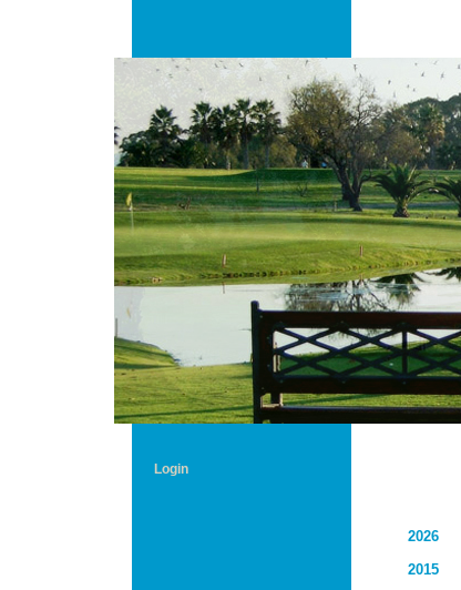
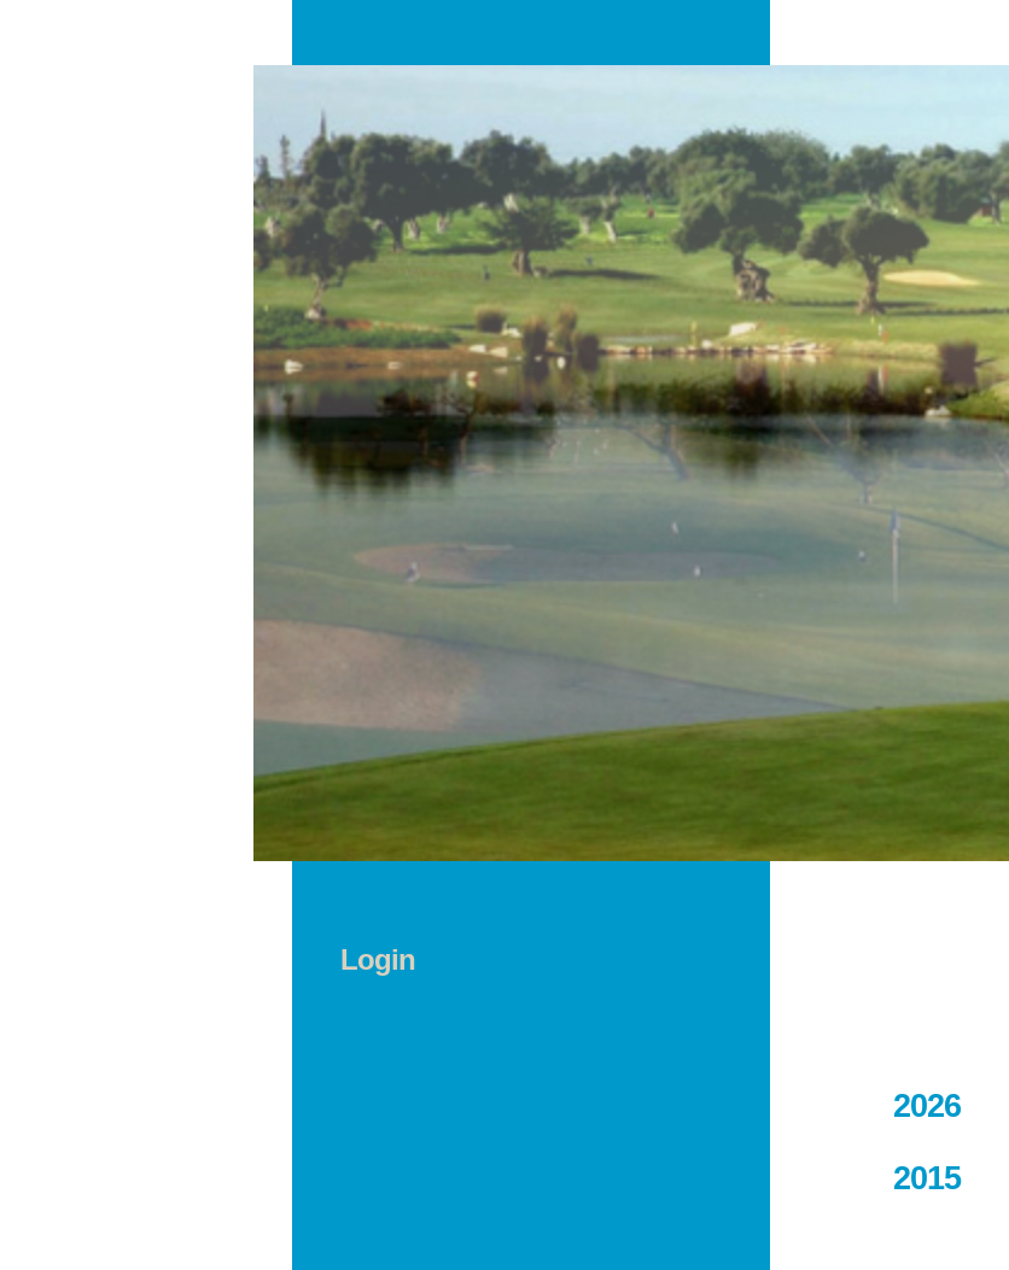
- [image]
+ [image]
